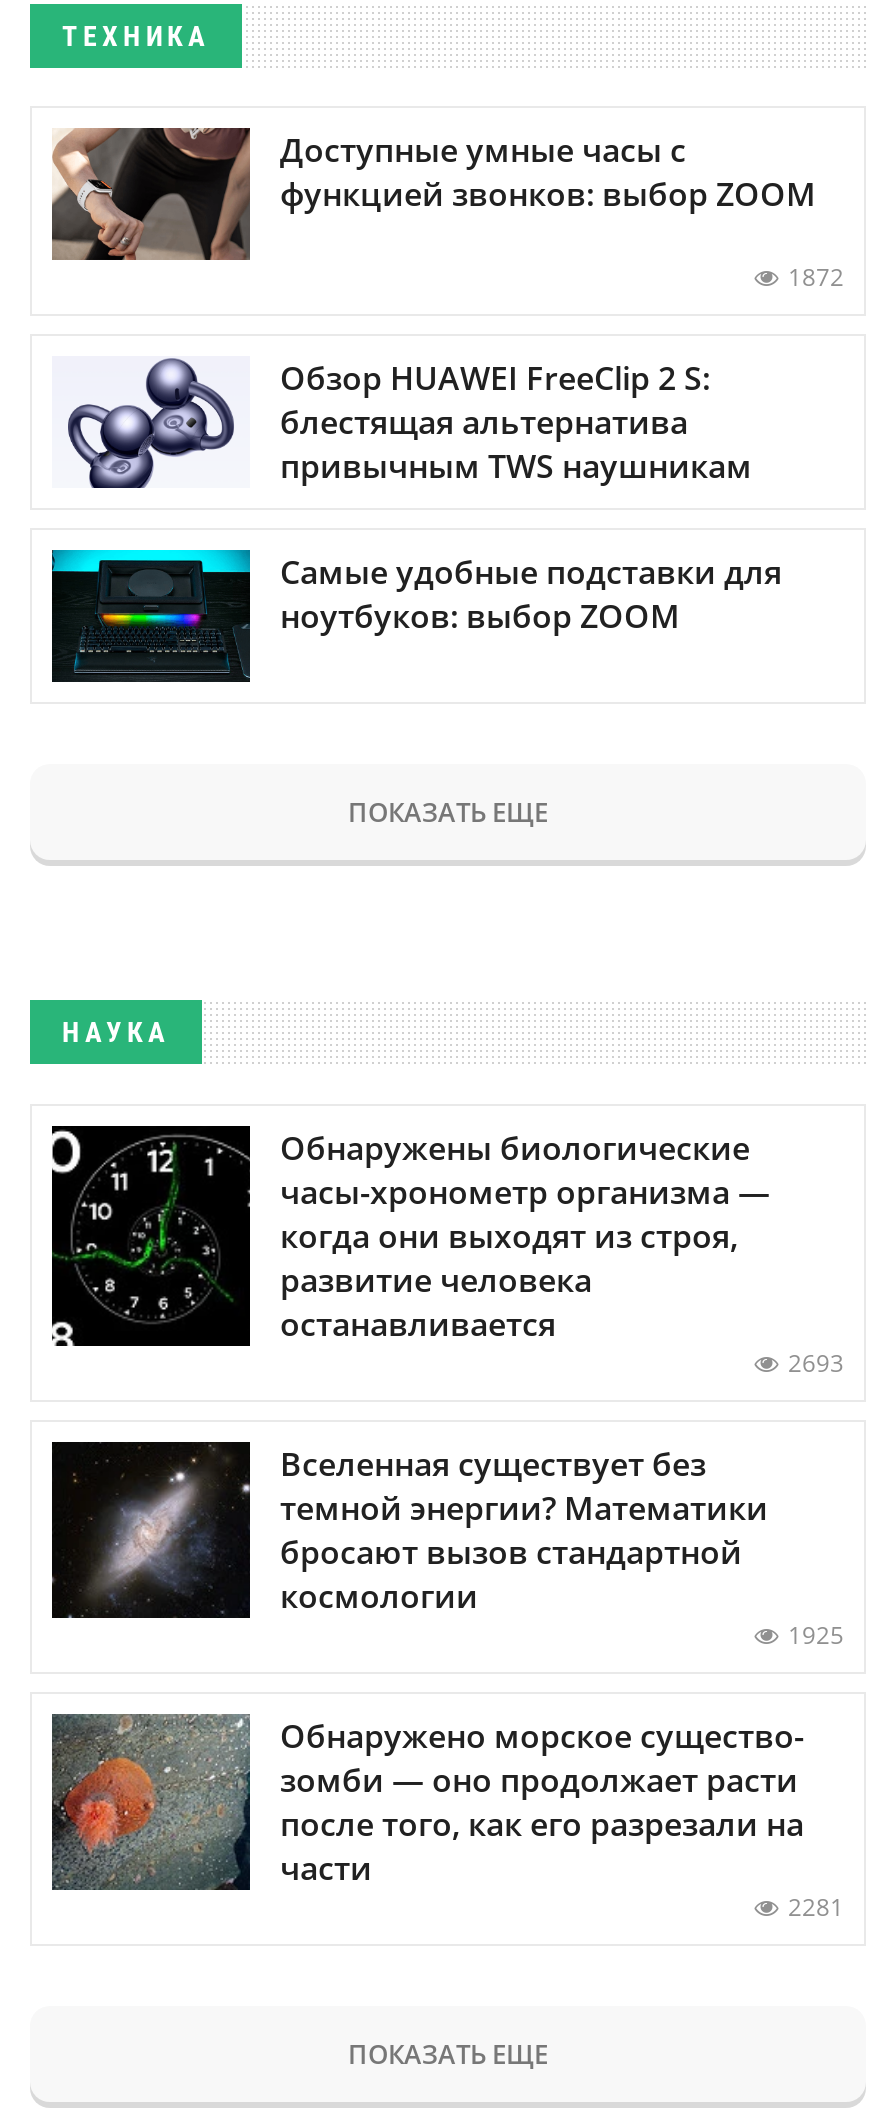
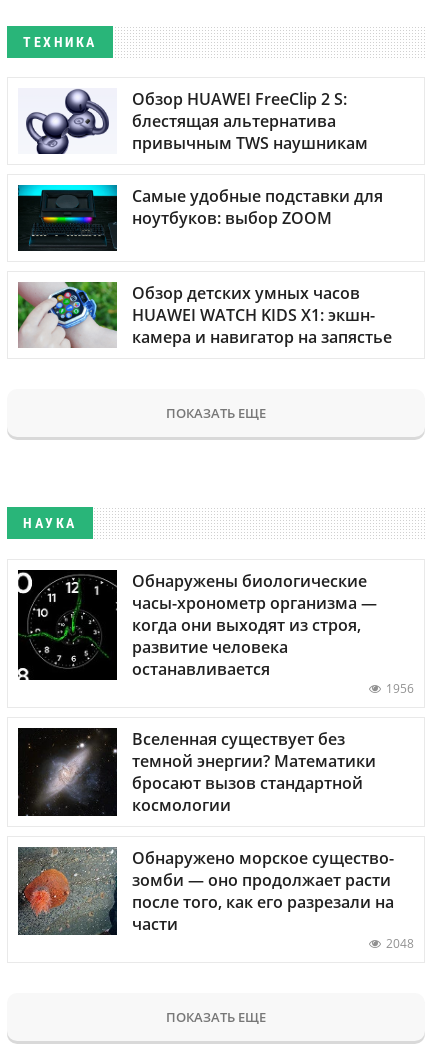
- [image]
- Доступные умные часы с
- функцией звонков: выбор ZOOM
- 1872

moved up: [image] | Обзор HUAWEI FreeClip 2 S: | блестящая альтернатива | привычным TWS наушникам | Самые удобные подставки для | ноутбуков: выбор ZOOM

+ [image]
+ Обзор детских умных часов
+ HUAWEI WATCH KIDS X1: экшн-
+ камера и навигатор на запястье

- 2693
+ 1956

- 1925

- 2281
+ 2048
